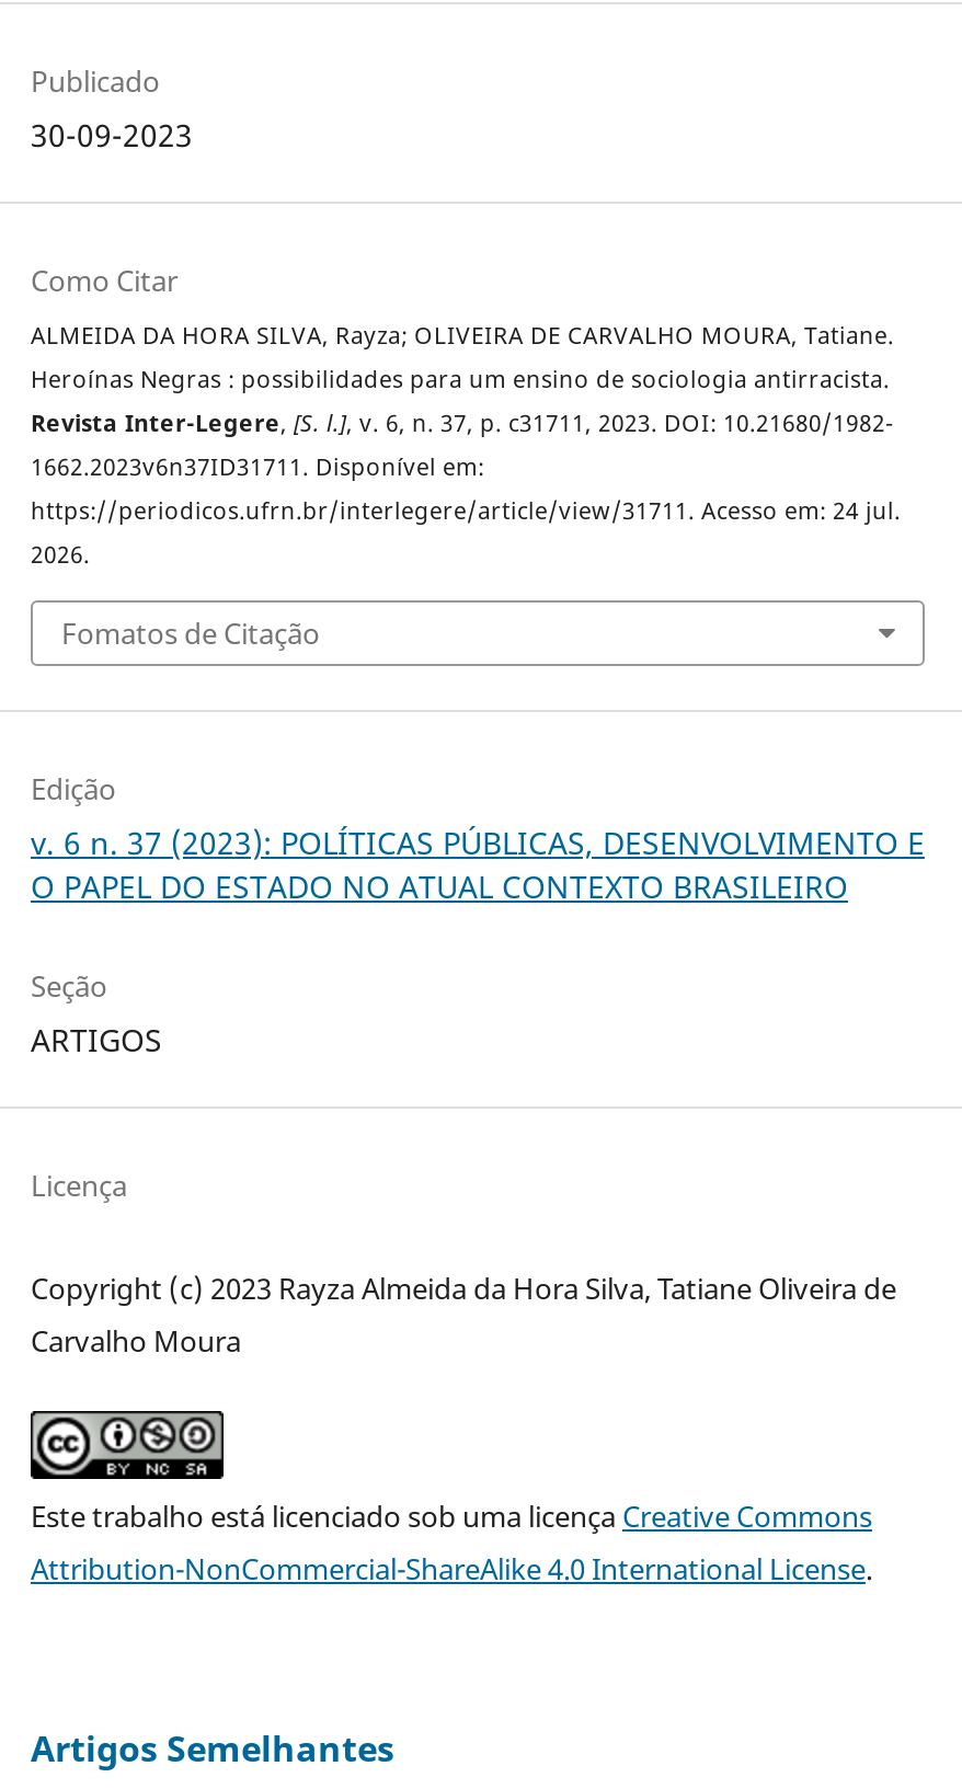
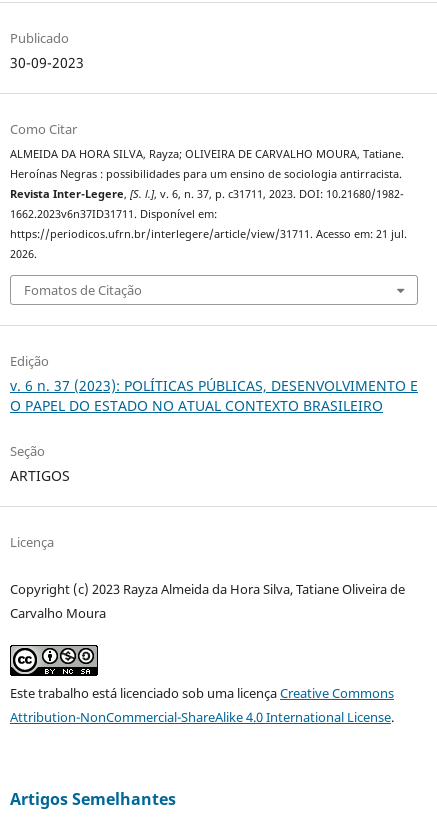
- https://periodicos.ufrn.br/interlegere/article/view/31711. Acesso em: 24 jul.
+ https://periodicos.ufrn.br/interlegere/article/view/31711. Acesso em: 21 jul.
